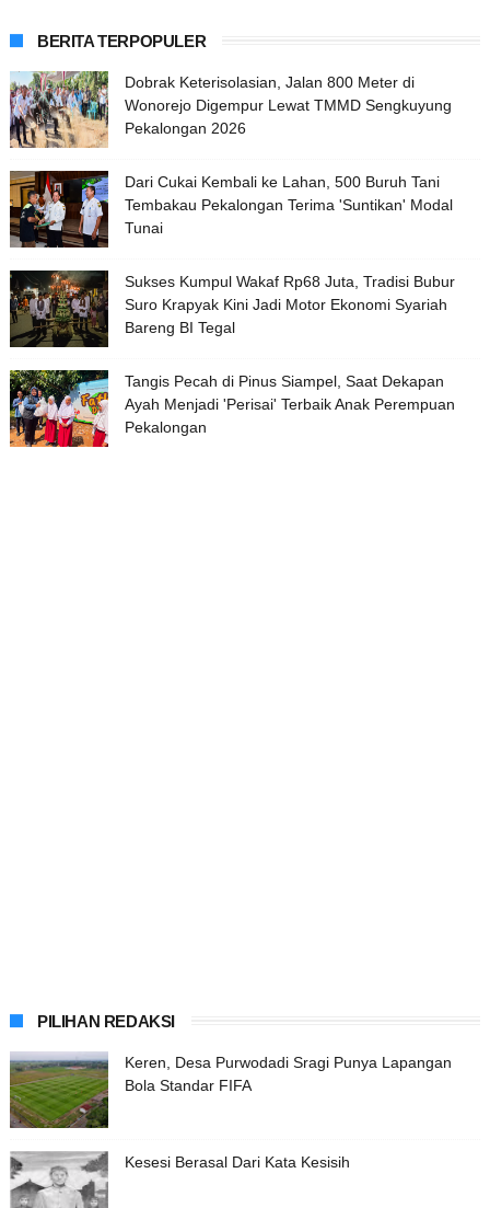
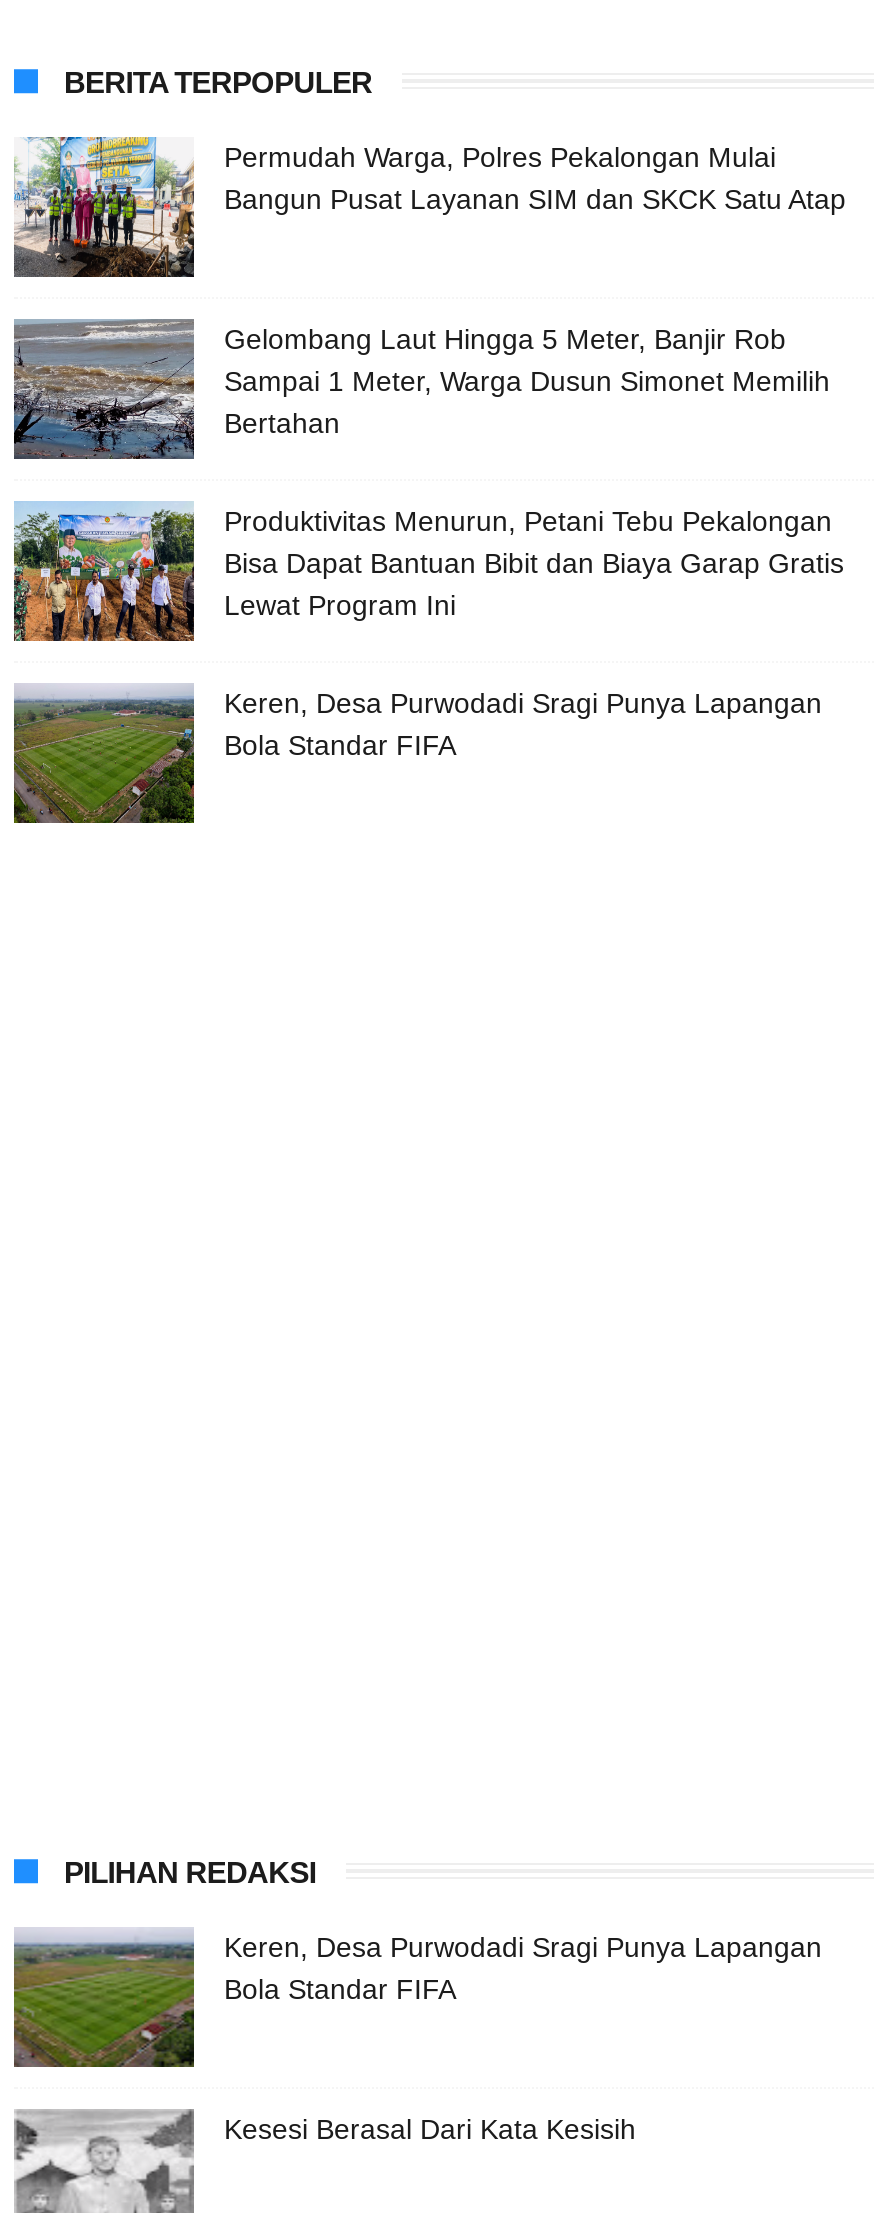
- [image]
- Dobrak Keterisolasian, Jalan 800 Meter di
- Wonorejo Digempur Lewat TMMD Sengkuyung
- Pekalongan 2026
+ [image]
+ Permudah Warga, Polres Pekalongan Mulai
+ Bangun Pusat Layanan SIM dan SKCK Satu Atap

- [image]
- Dari Cukai Kembali ke Lahan, 500 Buruh Tani
- Tembakau Pekalongan Terima 'Suntikan' Modal
- Tunai
+ [image]
+ Gelombang Laut Hingga 5 Meter, Banjir Rob
+ Sampai 1 Meter, Warga Dusun Simonet Memilih
+ Bertahan

- [image]
- Sukses Kumpul Wakaf Rp68 Juta, Tradisi Bubur
- Suro Krapyak Kini Jadi Motor Ekonomi Syariah
- Bareng BI Tegal
+ [image]
+ Produktivitas Menurun, Petani Tebu Pekalongan
+ Bisa Dapat Bantuan Bibit dan Biaya Garap Gratis
+ Lewat Program Ini

- [image]
- Tangis Pecah di Pinus Siampel, Saat Dekapan
- Ayah Menjadi 'Perisai' Terbaik Anak Perempuan
- Pekalongan
+ [image]
+ Keren, Desa Purwodadi Sragi Punya Lapangan
+ Bola Standar FIFA
